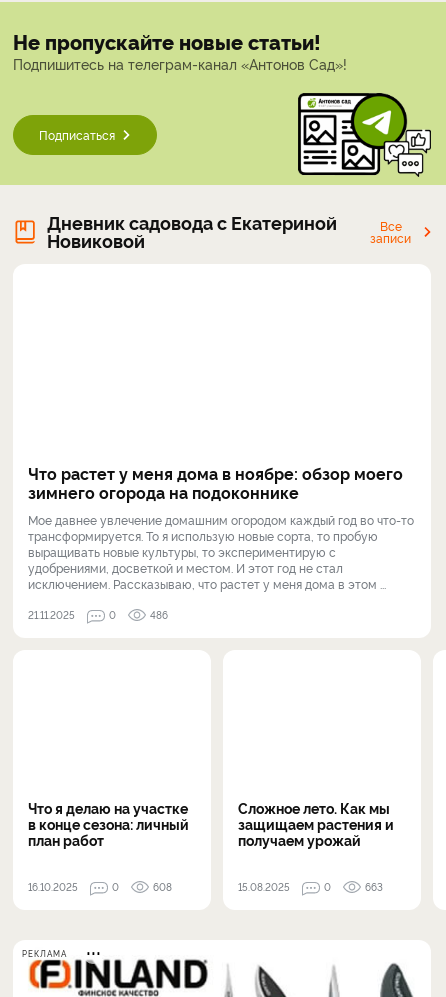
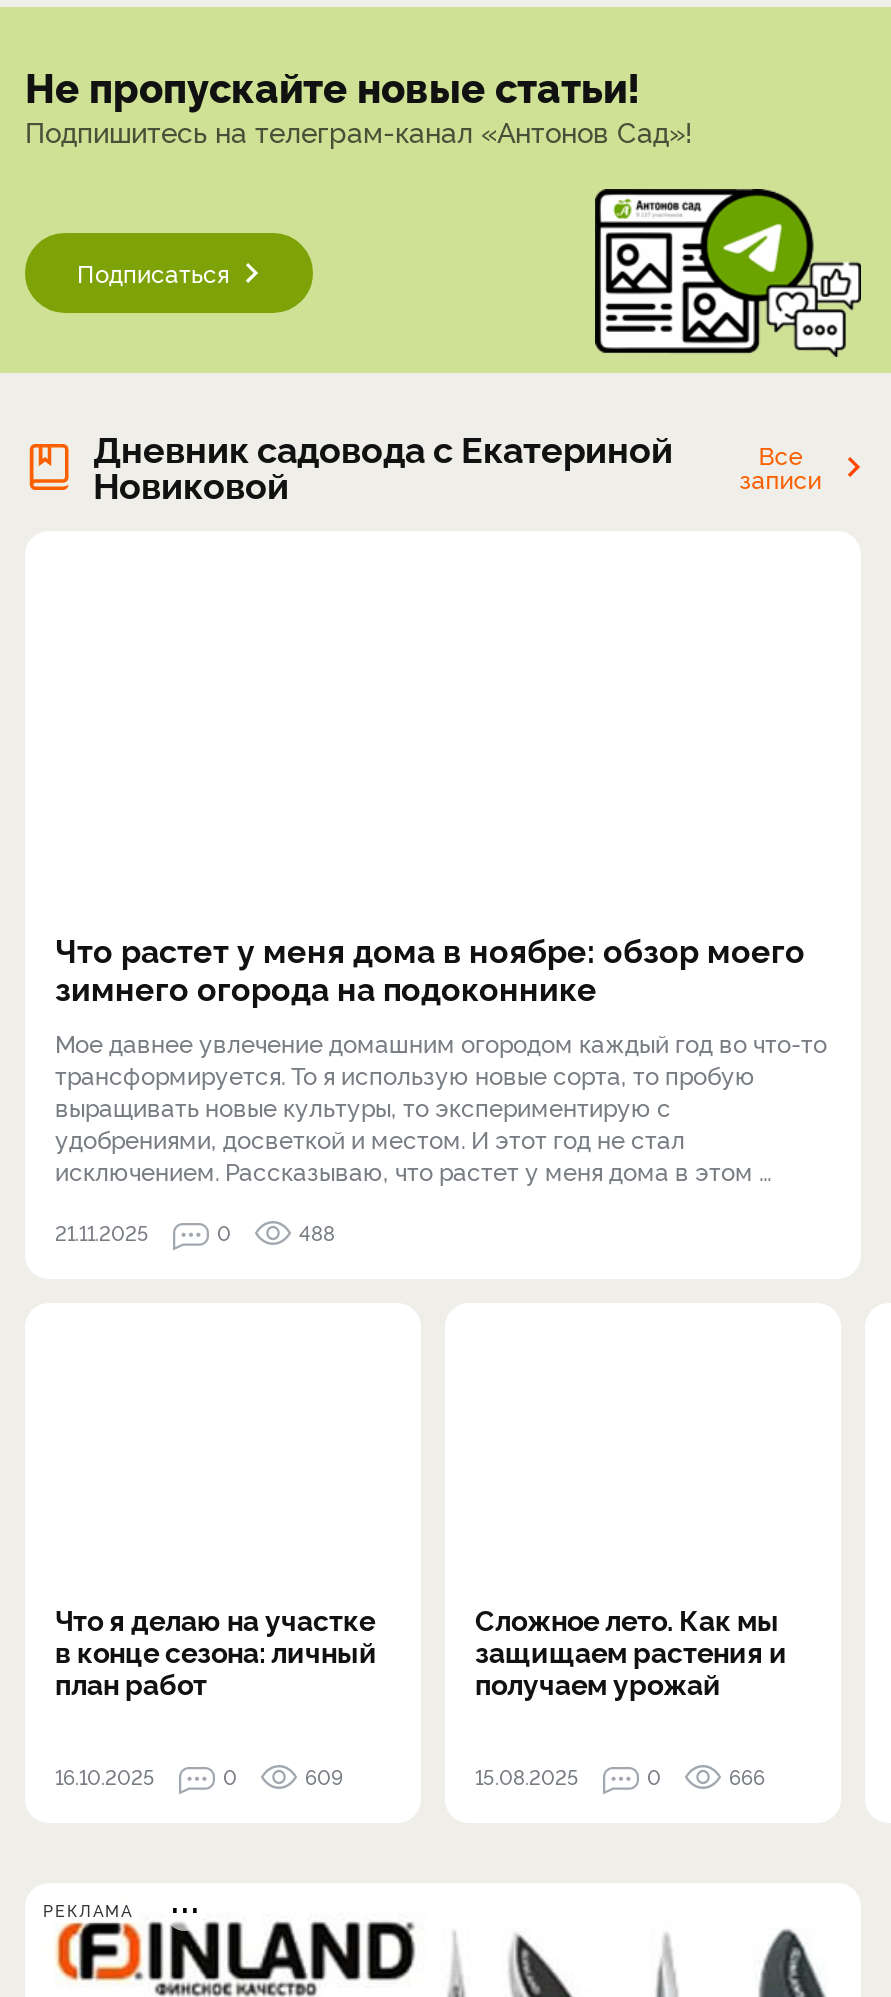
- 486
+ 488

- 608
+ 609

- 663
+ 666
